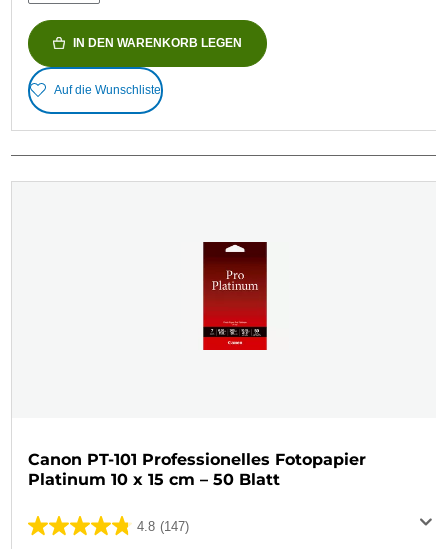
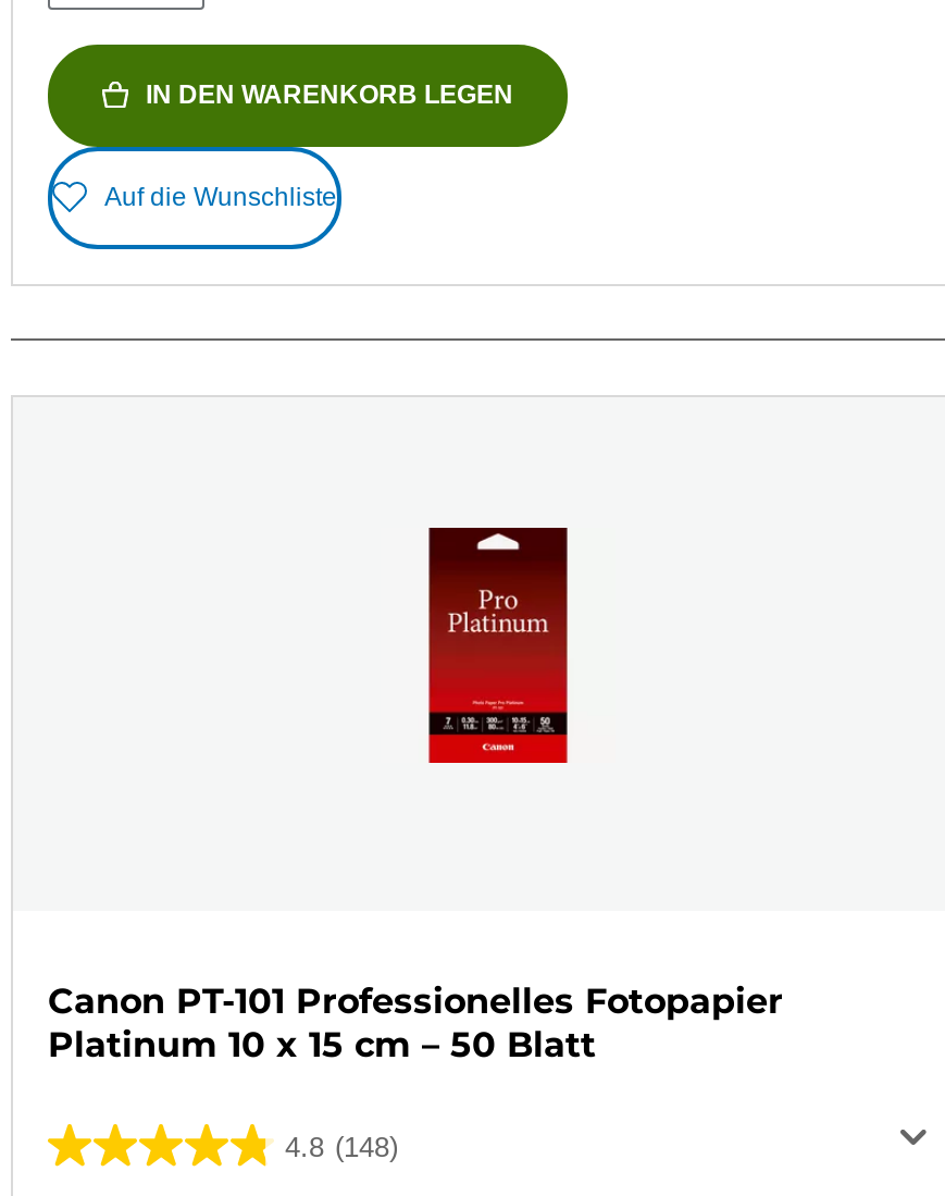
- 4.8 (147)
+ 4.8 (148)
